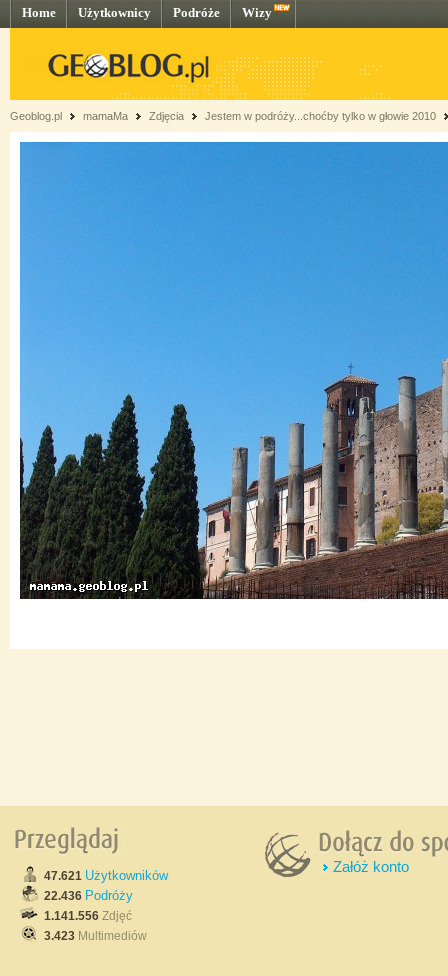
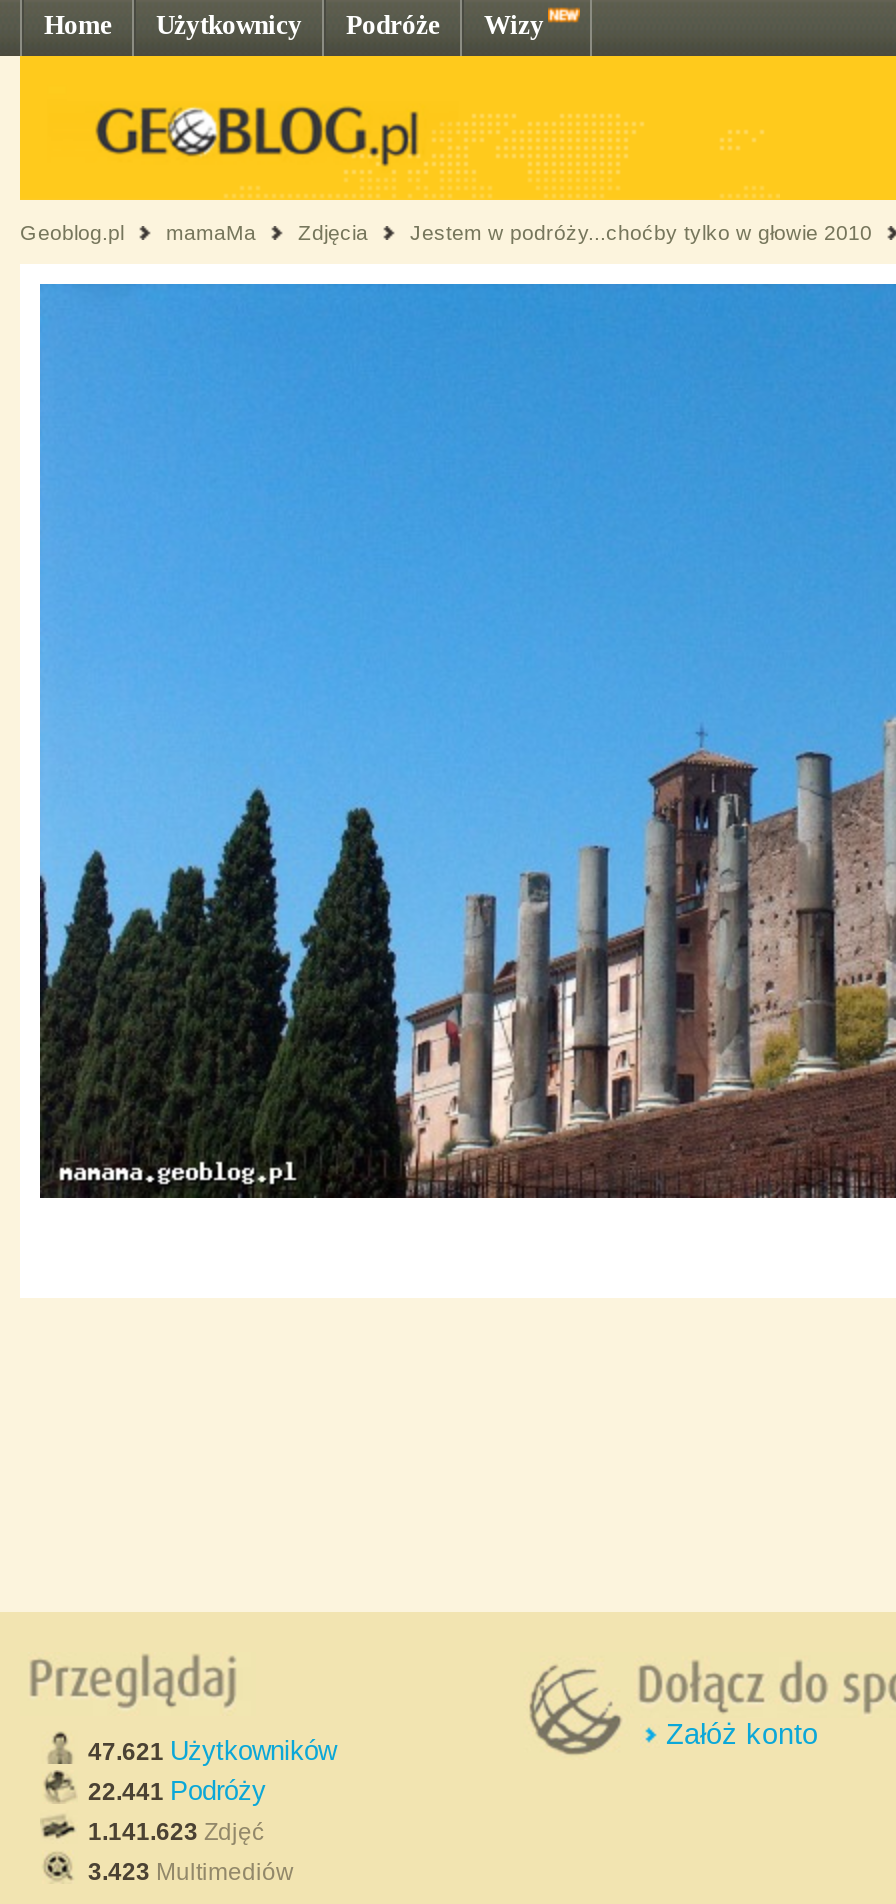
- 22.436 Podróży
+ 22.441 Podróży

- 1.141.556 Zdjęć
+ 1.141.623 Zdjęć
